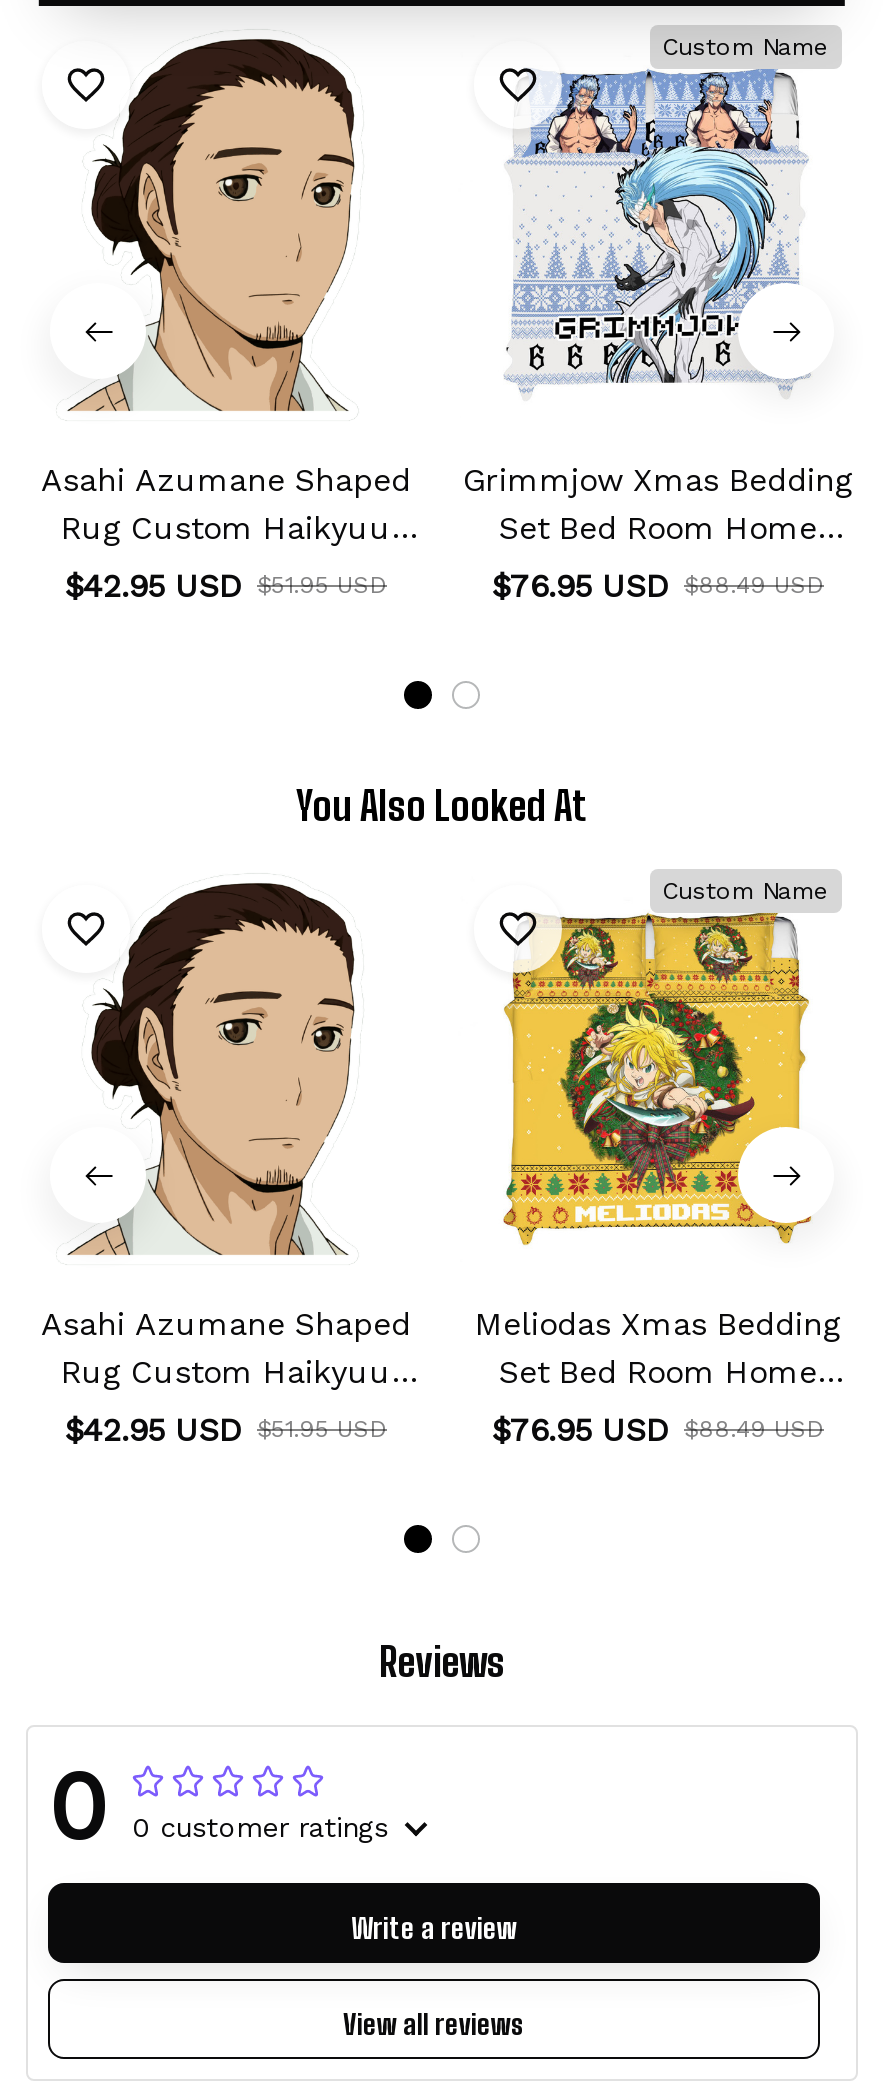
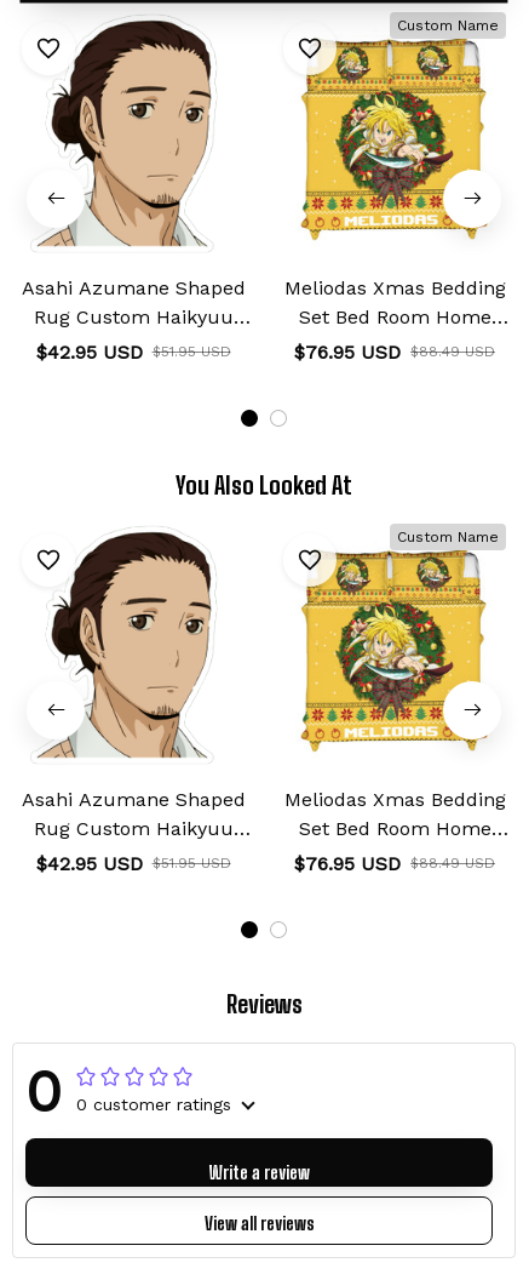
- [image]
- Grimmjow Xmas Bedding
+ [image]
+ Meliodas Xmas Bedding
